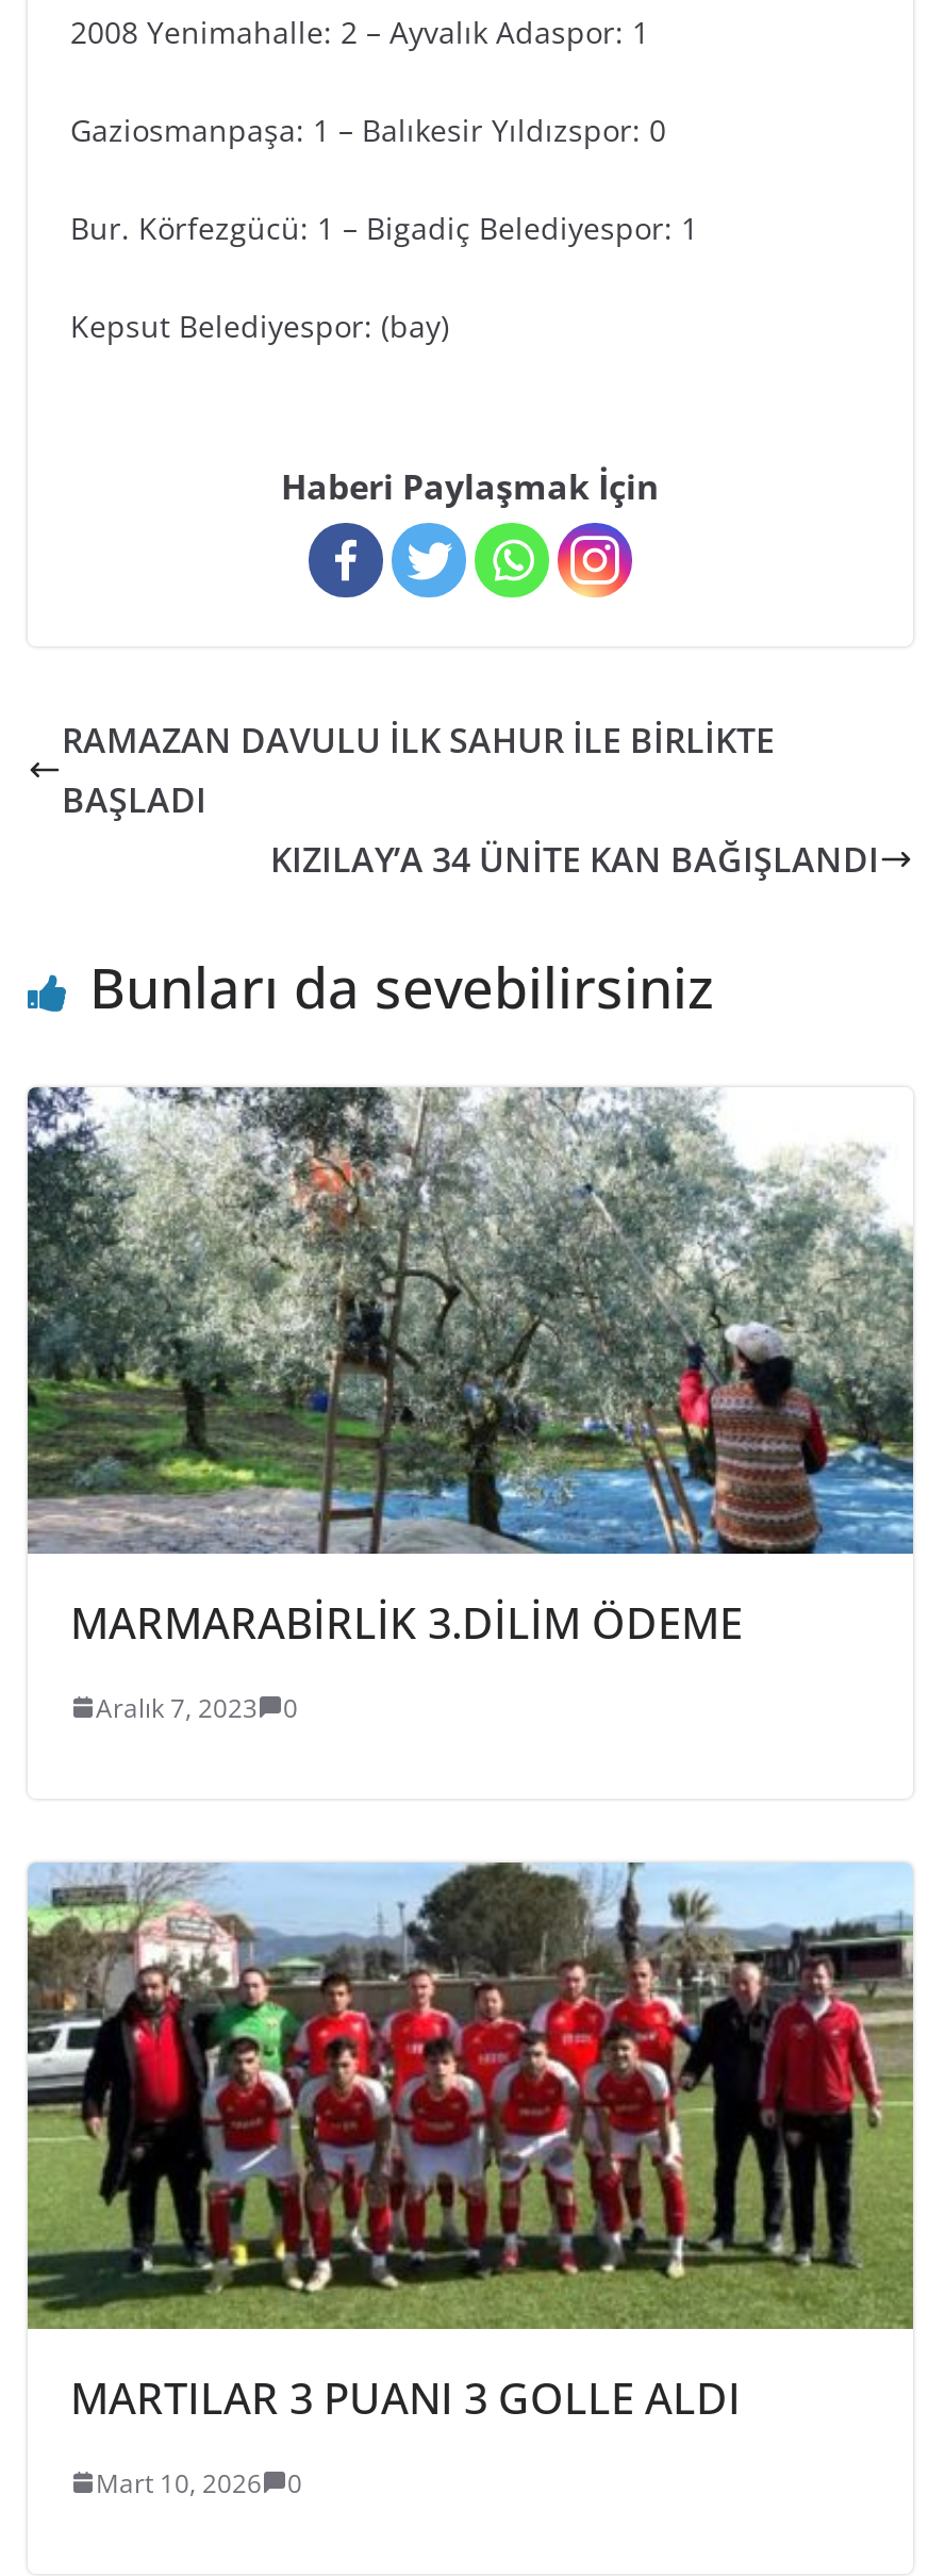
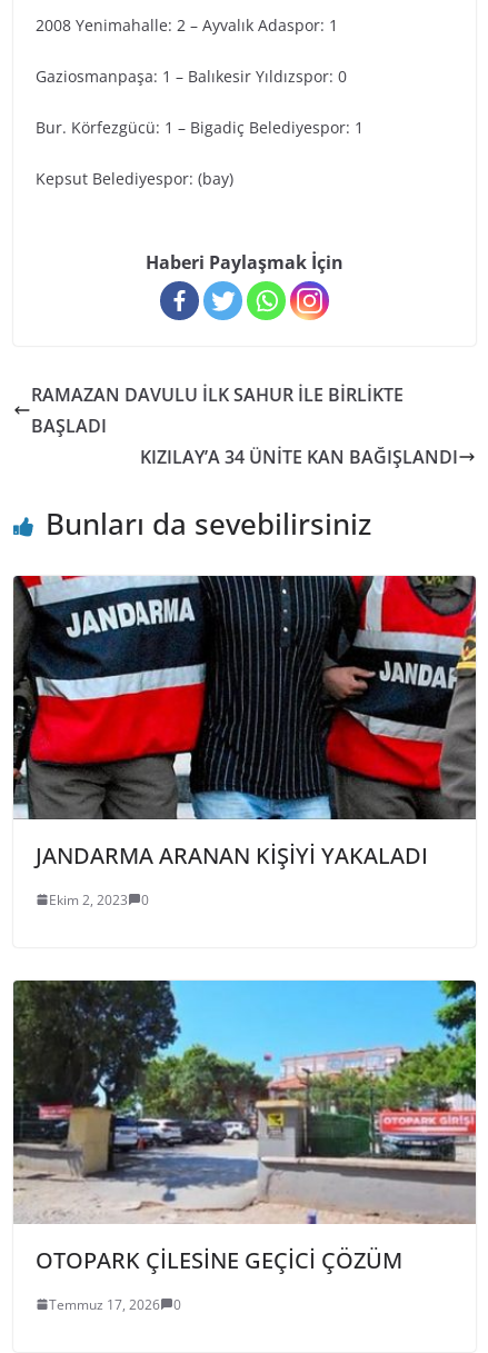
- [image]
- MARMARABİRLİK 3.DİLİM ÖDEME
+ [image]
+ JANDARMA ARANAN KİŞİYİ YAKALADI

- Aralık 7, 2023 0
+ Ekim 2, 2023 0

- [image]
- MARTILAR 3 PUANI 3 GOLLE ALDI
+ [image]
+ OTOPARK ÇİLESİNE GEÇİCİ ÇÖZÜM

- Mart 10, 2026 0
+ Temmuz 17, 2026 0
